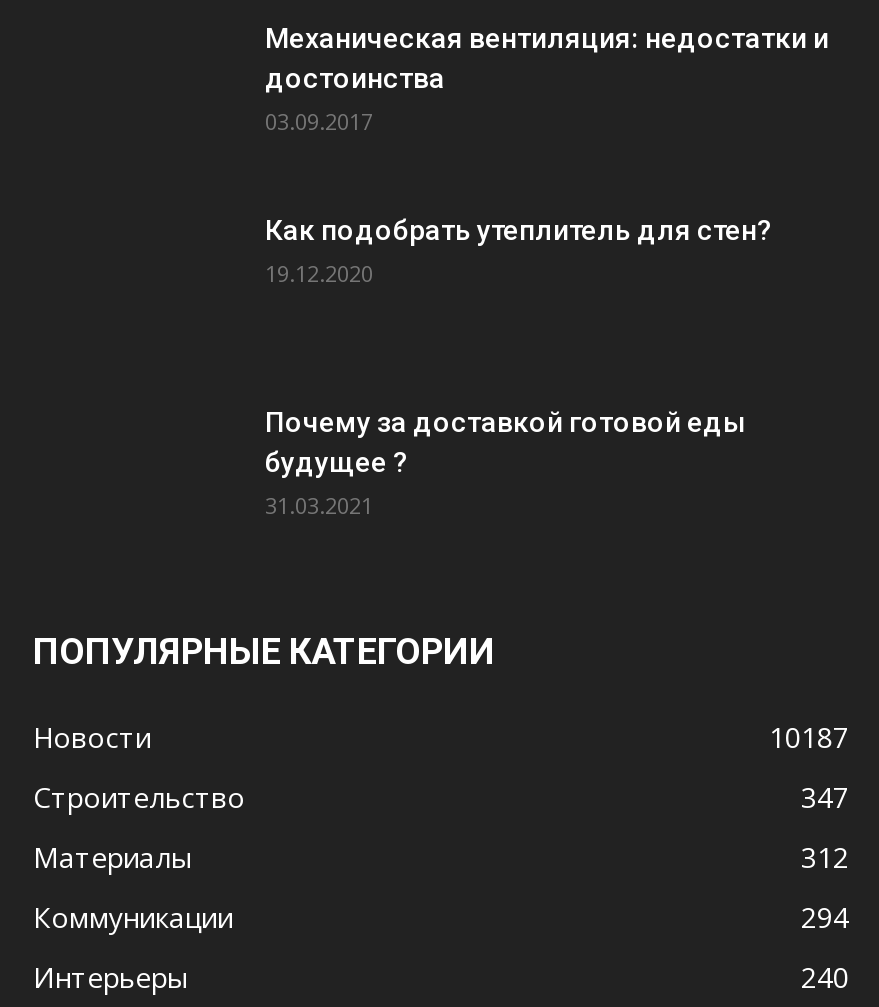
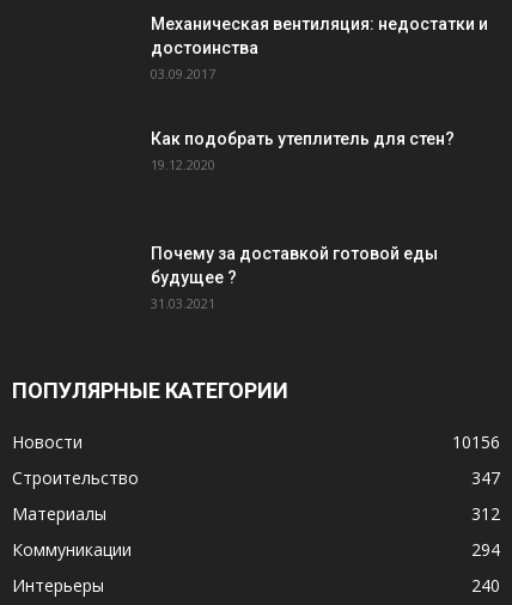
- 10187
+ 10156
